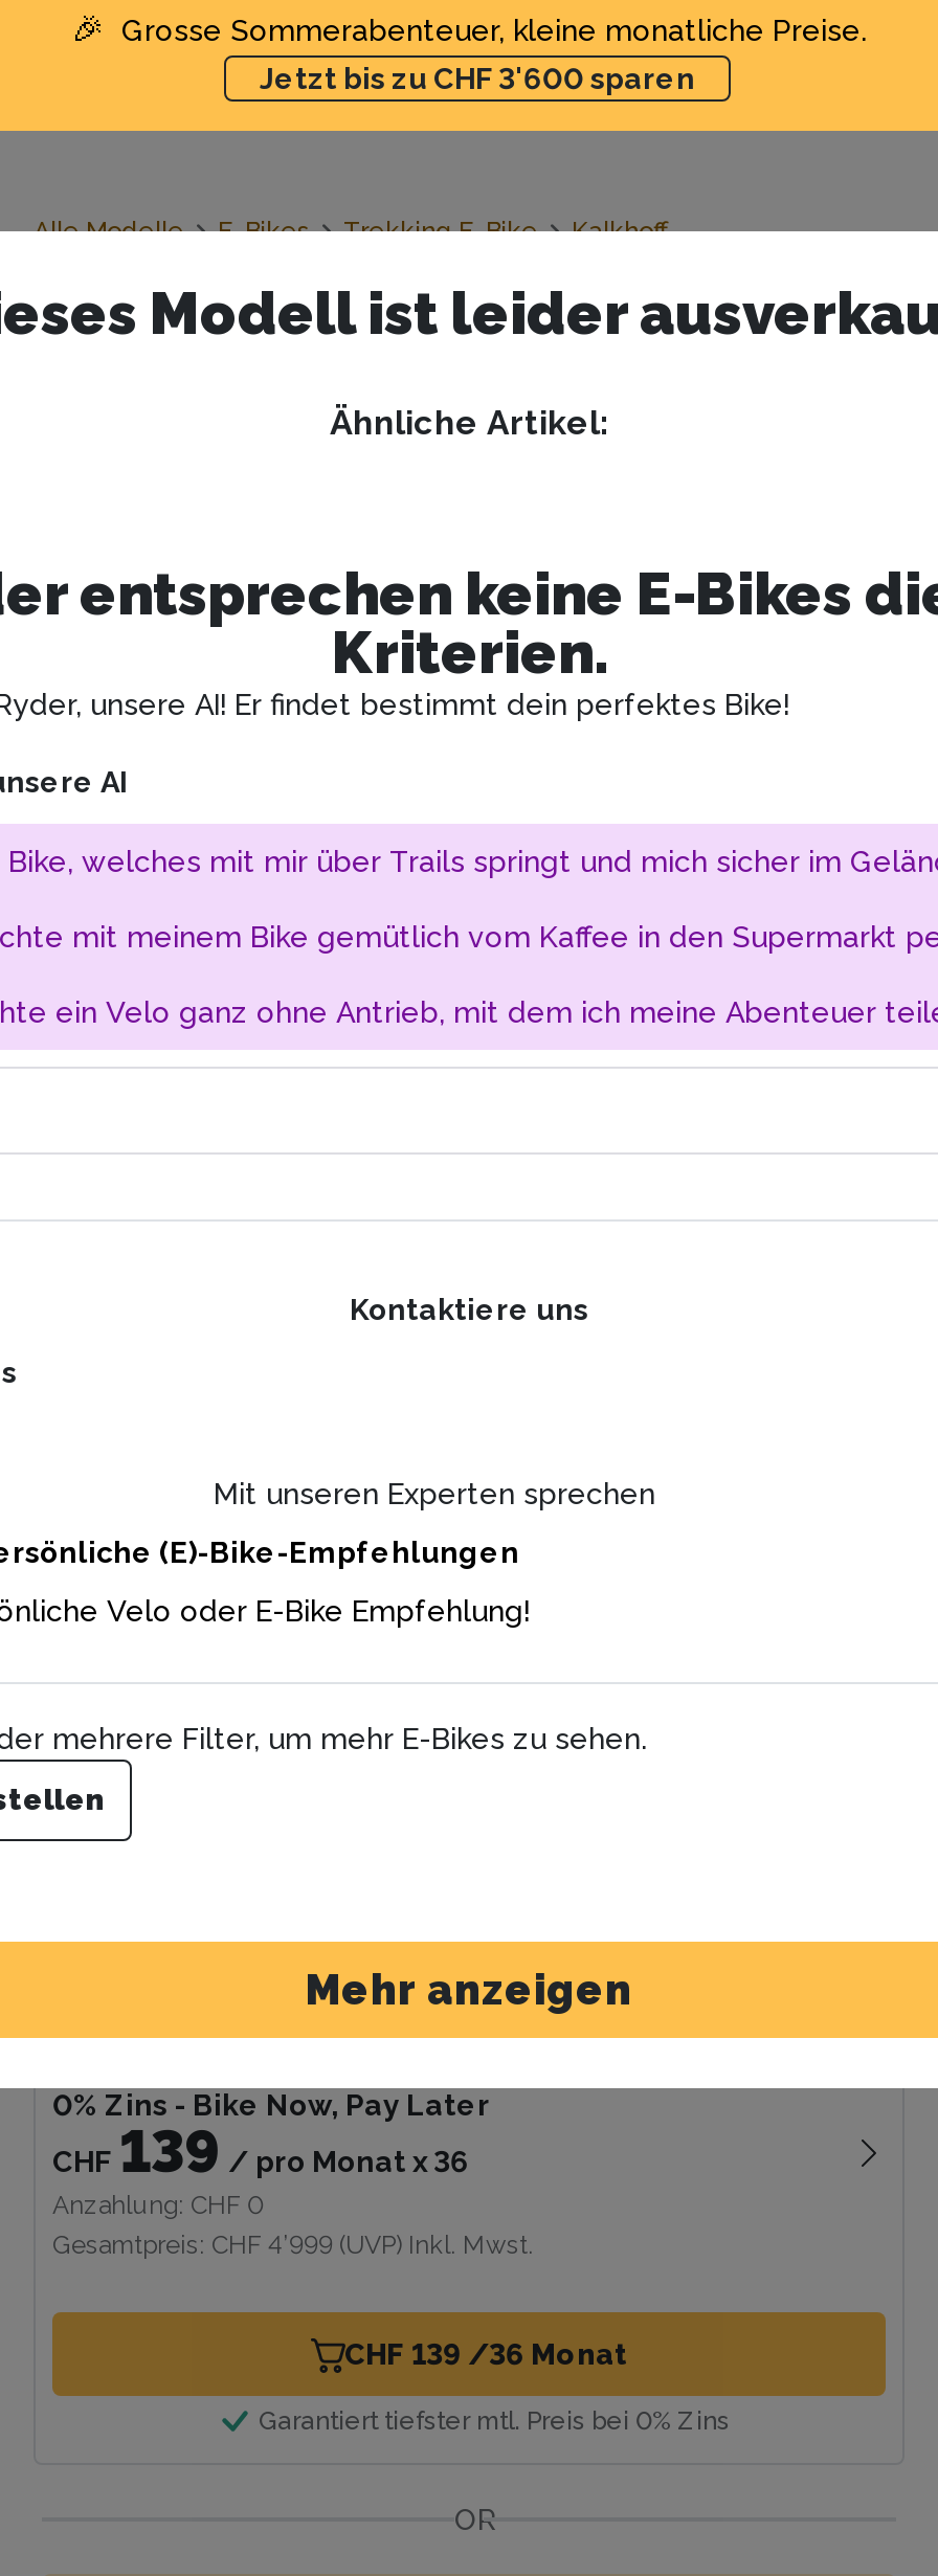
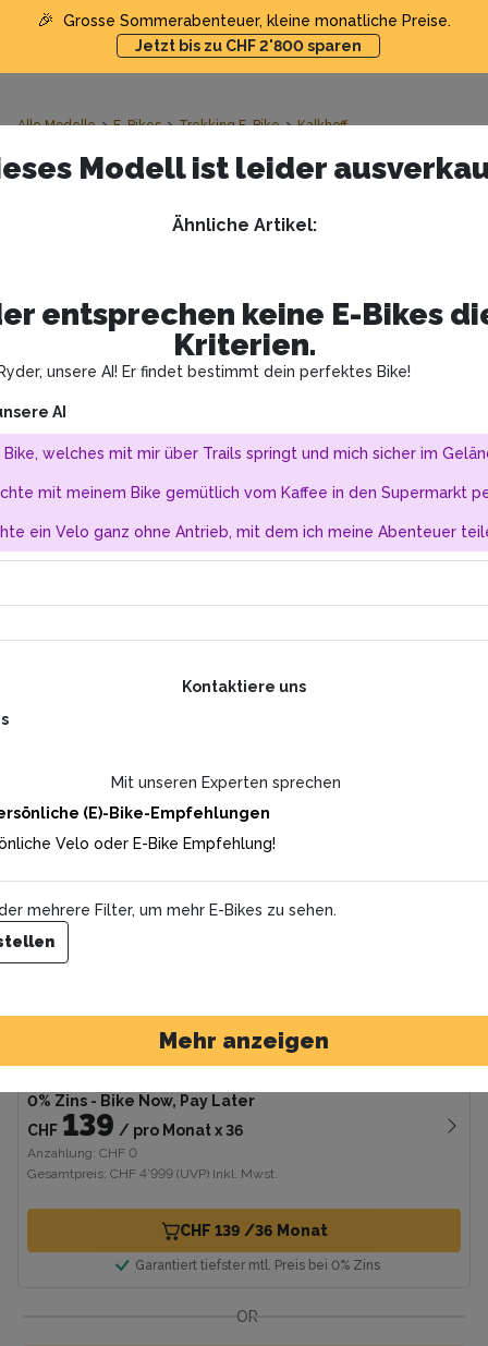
- Jetzt bis zu CHF 3'600 sparen
+ Jetzt bis zu CHF 2'800 sparen
